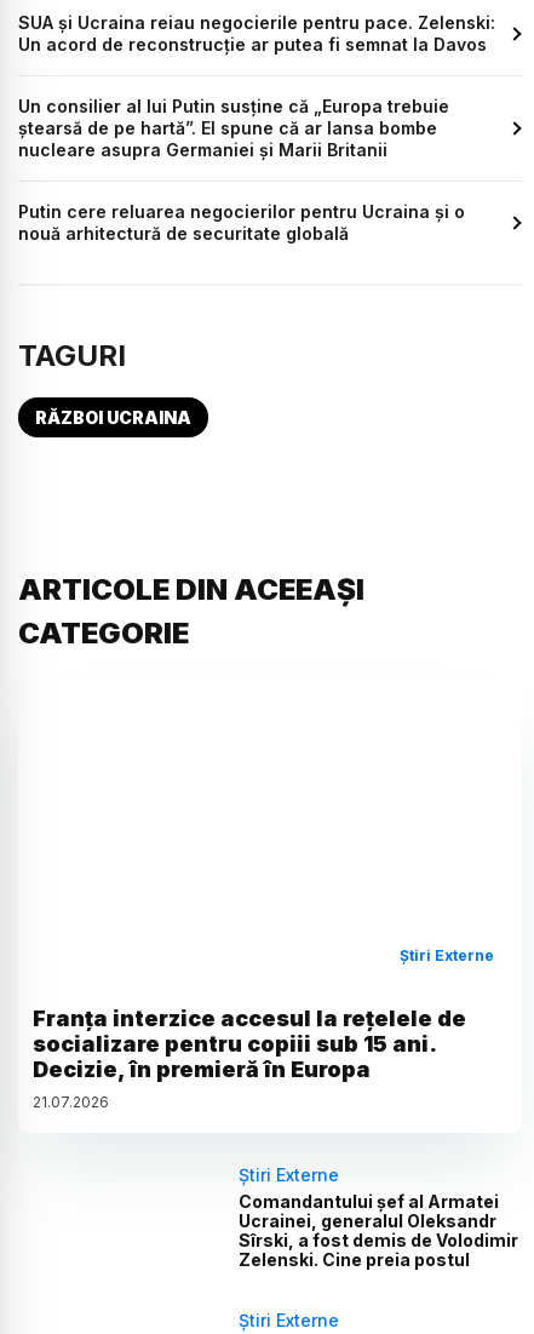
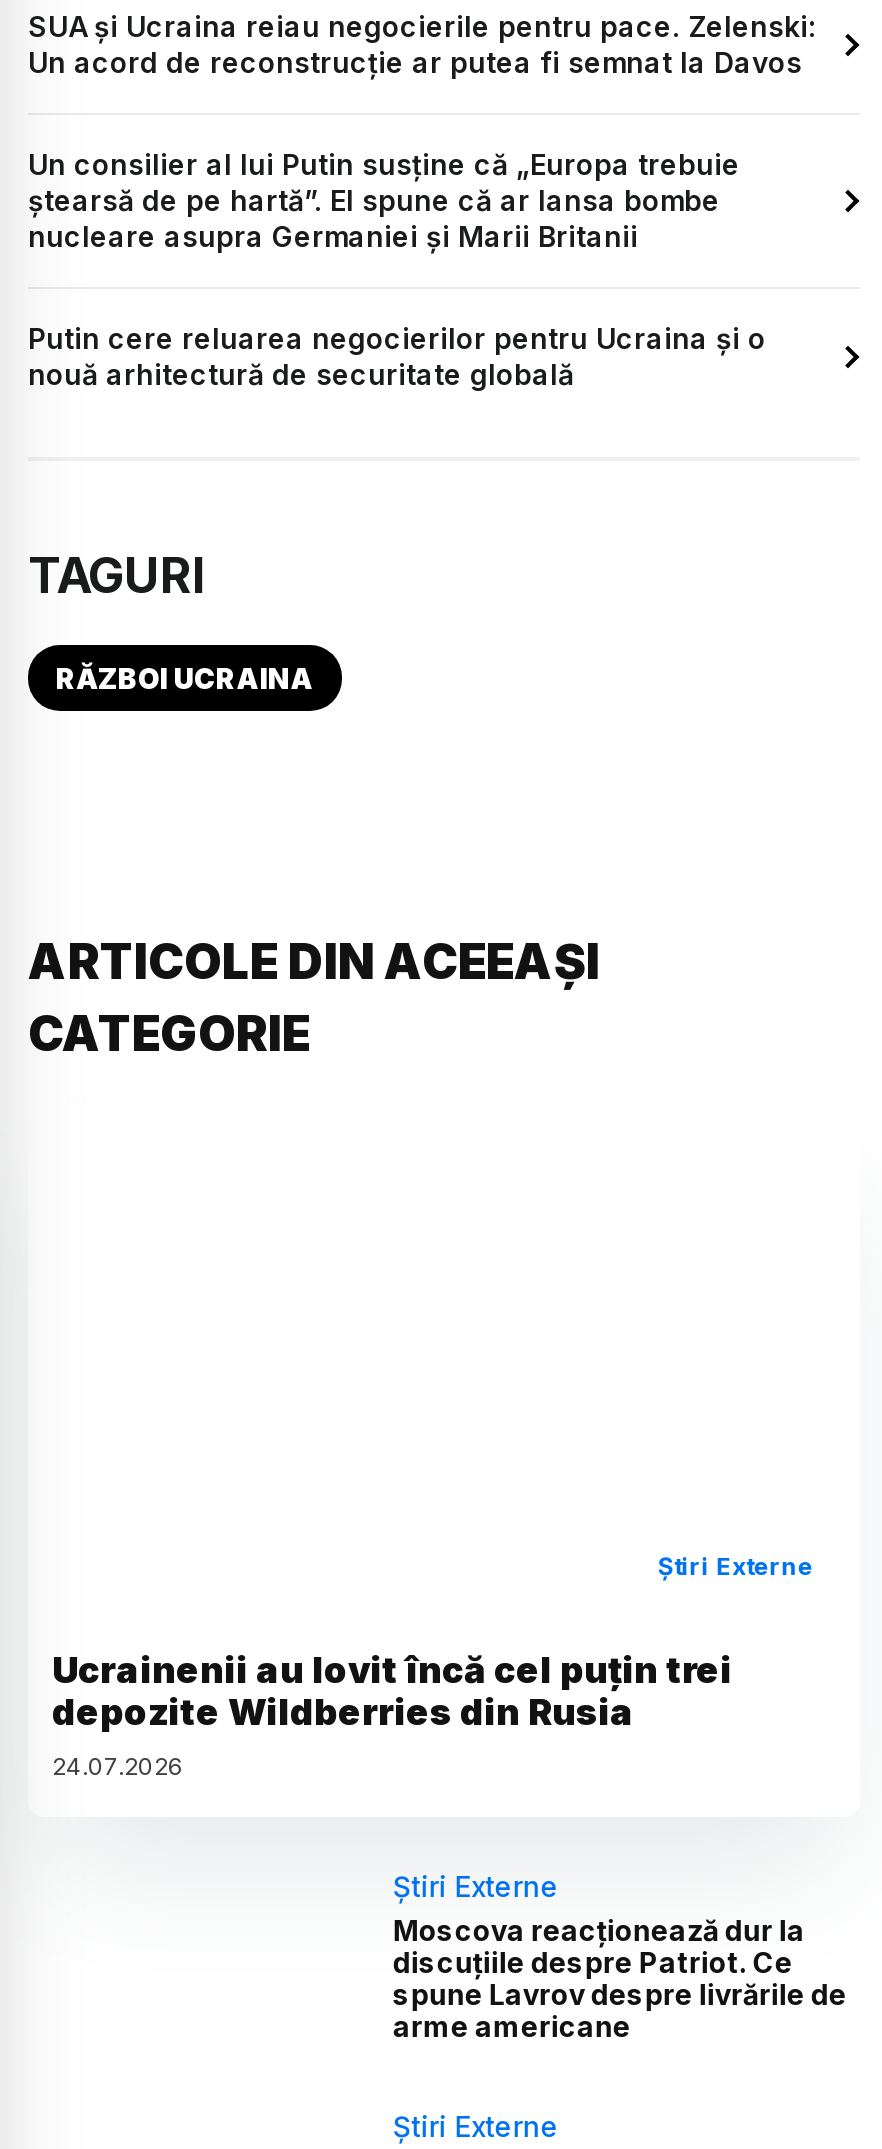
- Franța interzice accesul la rețelele de
- socializare pentru copiii sub 15 ani.
- Decizie, în premieră în Europa
- 21.07.2026
+ Ucrainenii au lovit încă cel puțin trei
+ depozite Wildberries din Rusia
+ 24.07.2026

- Comandantului șef al Armatei
- Ucrainei, generalul Oleksandr
- Sîrski, a fost demis de Volodimir
- Zelenski. Cine preia postul
+ Moscova reacționează dur la
+ discuțiile despre Patriot. Ce
+ spune Lavrov despre livrările de
+ arme americane
